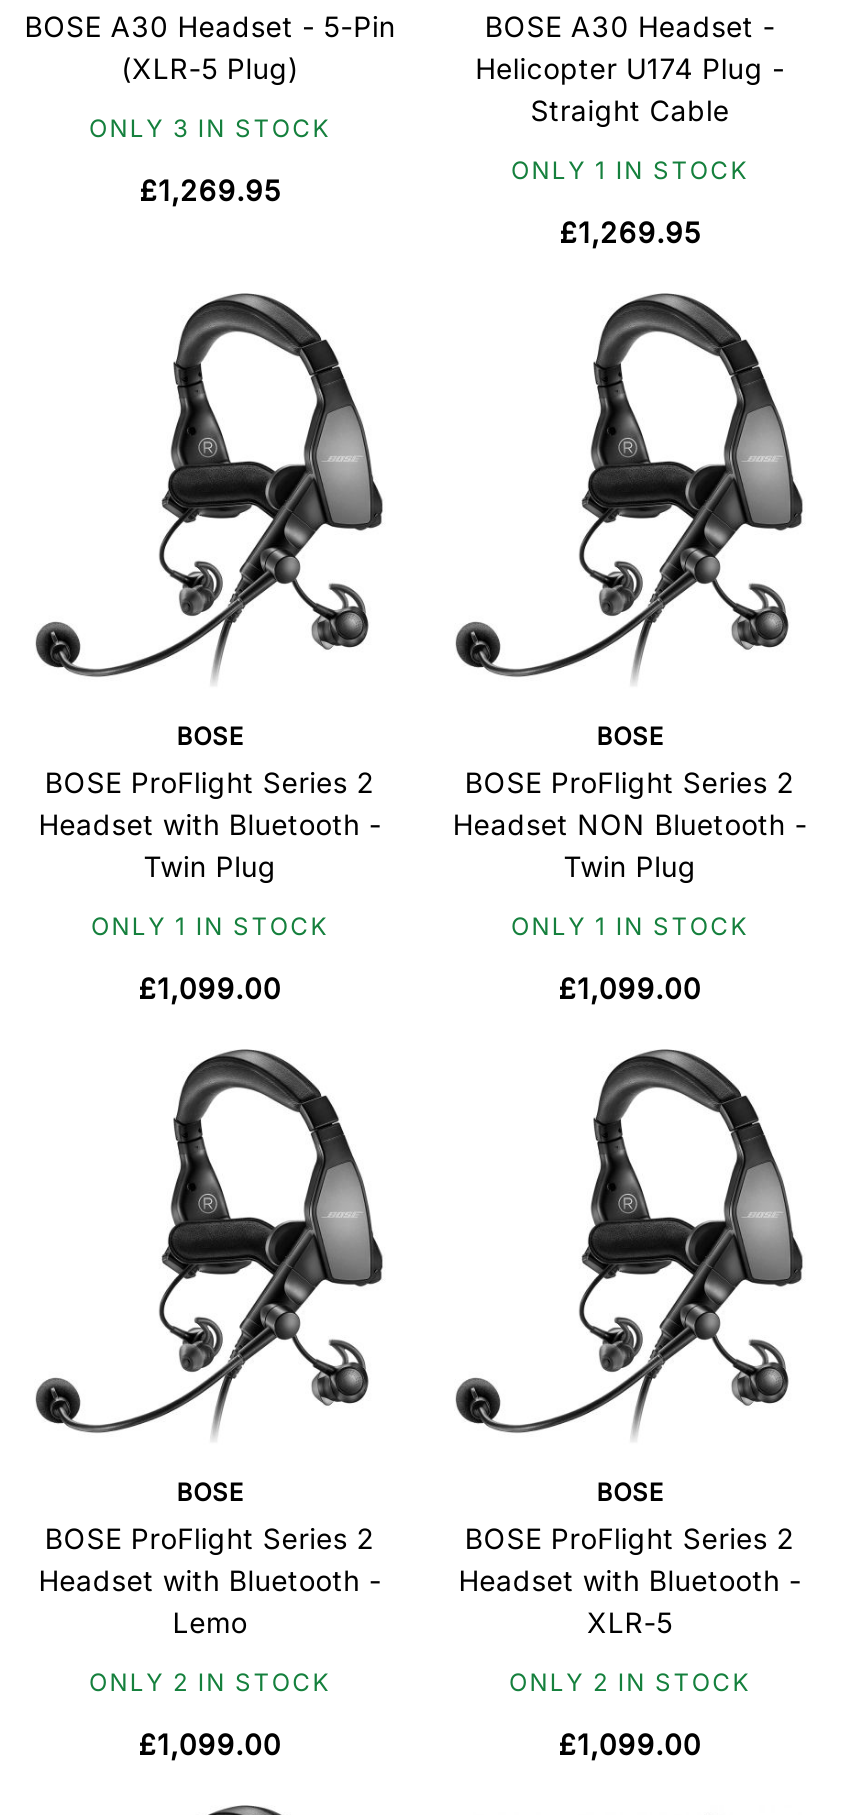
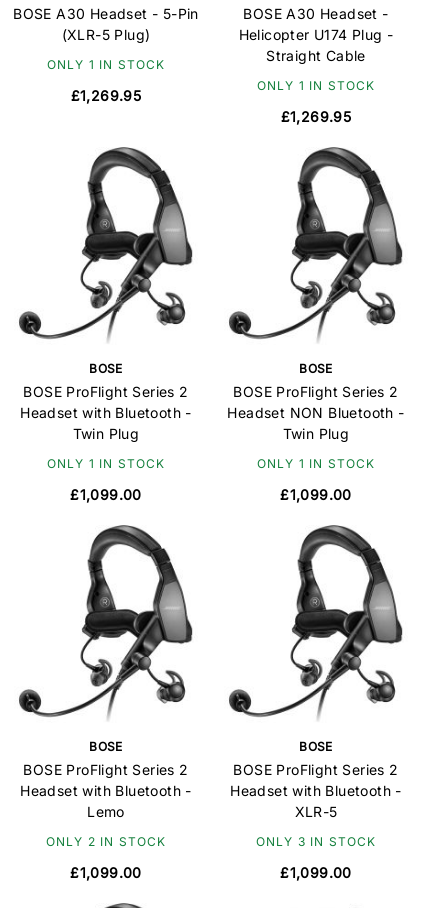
- ONLY 3 IN STOCK
+ ONLY 1 IN STOCK

- ONLY 2 IN STOCK
+ ONLY 3 IN STOCK
